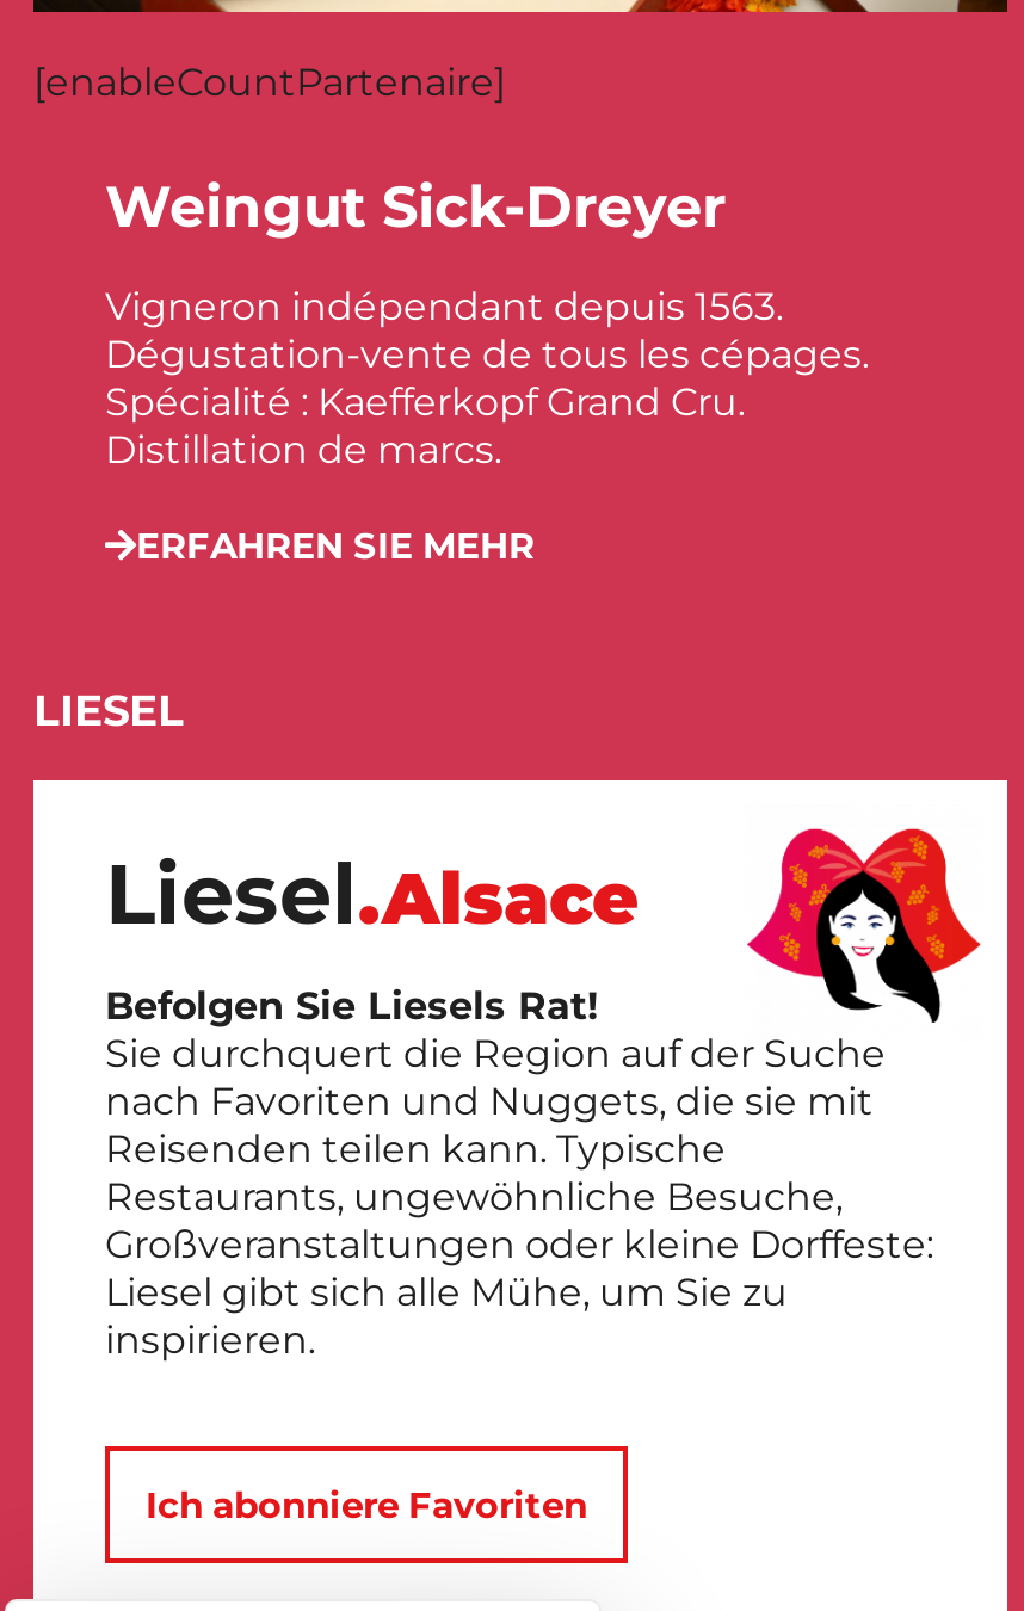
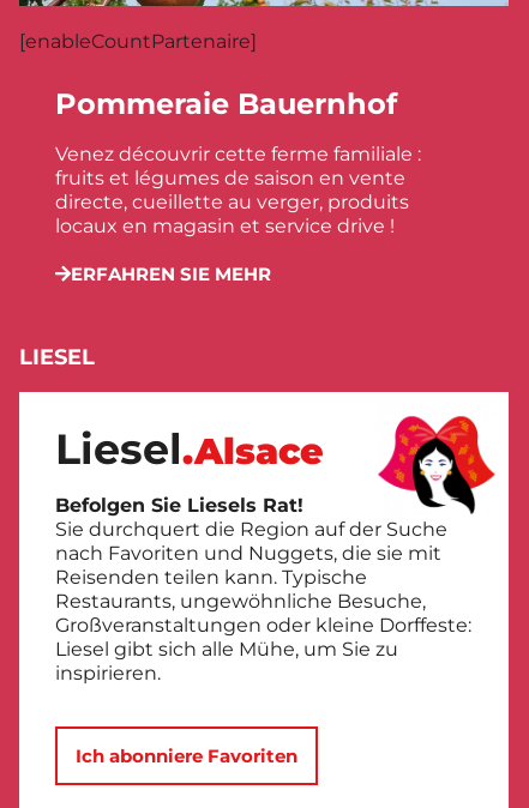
- Weingut Sick-Dreyer
+ Pommeraie Bauernhof

- Vigneron indépendant depuis 1563.
- Dégustation-vente de tous les cépages.
- Spécialité : Kaefferkopf Grand Cru.
- Distillation de marcs.
+ Venez découvrir cette ferme familiale :
+ fruits et légumes de saison en vente
+ directe, cueillette au verger, produits
+ locaux en magasin et service drive !
